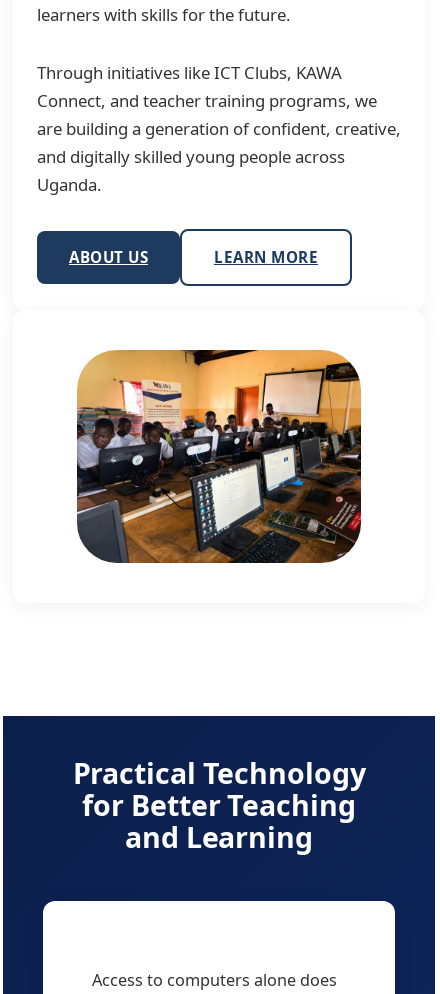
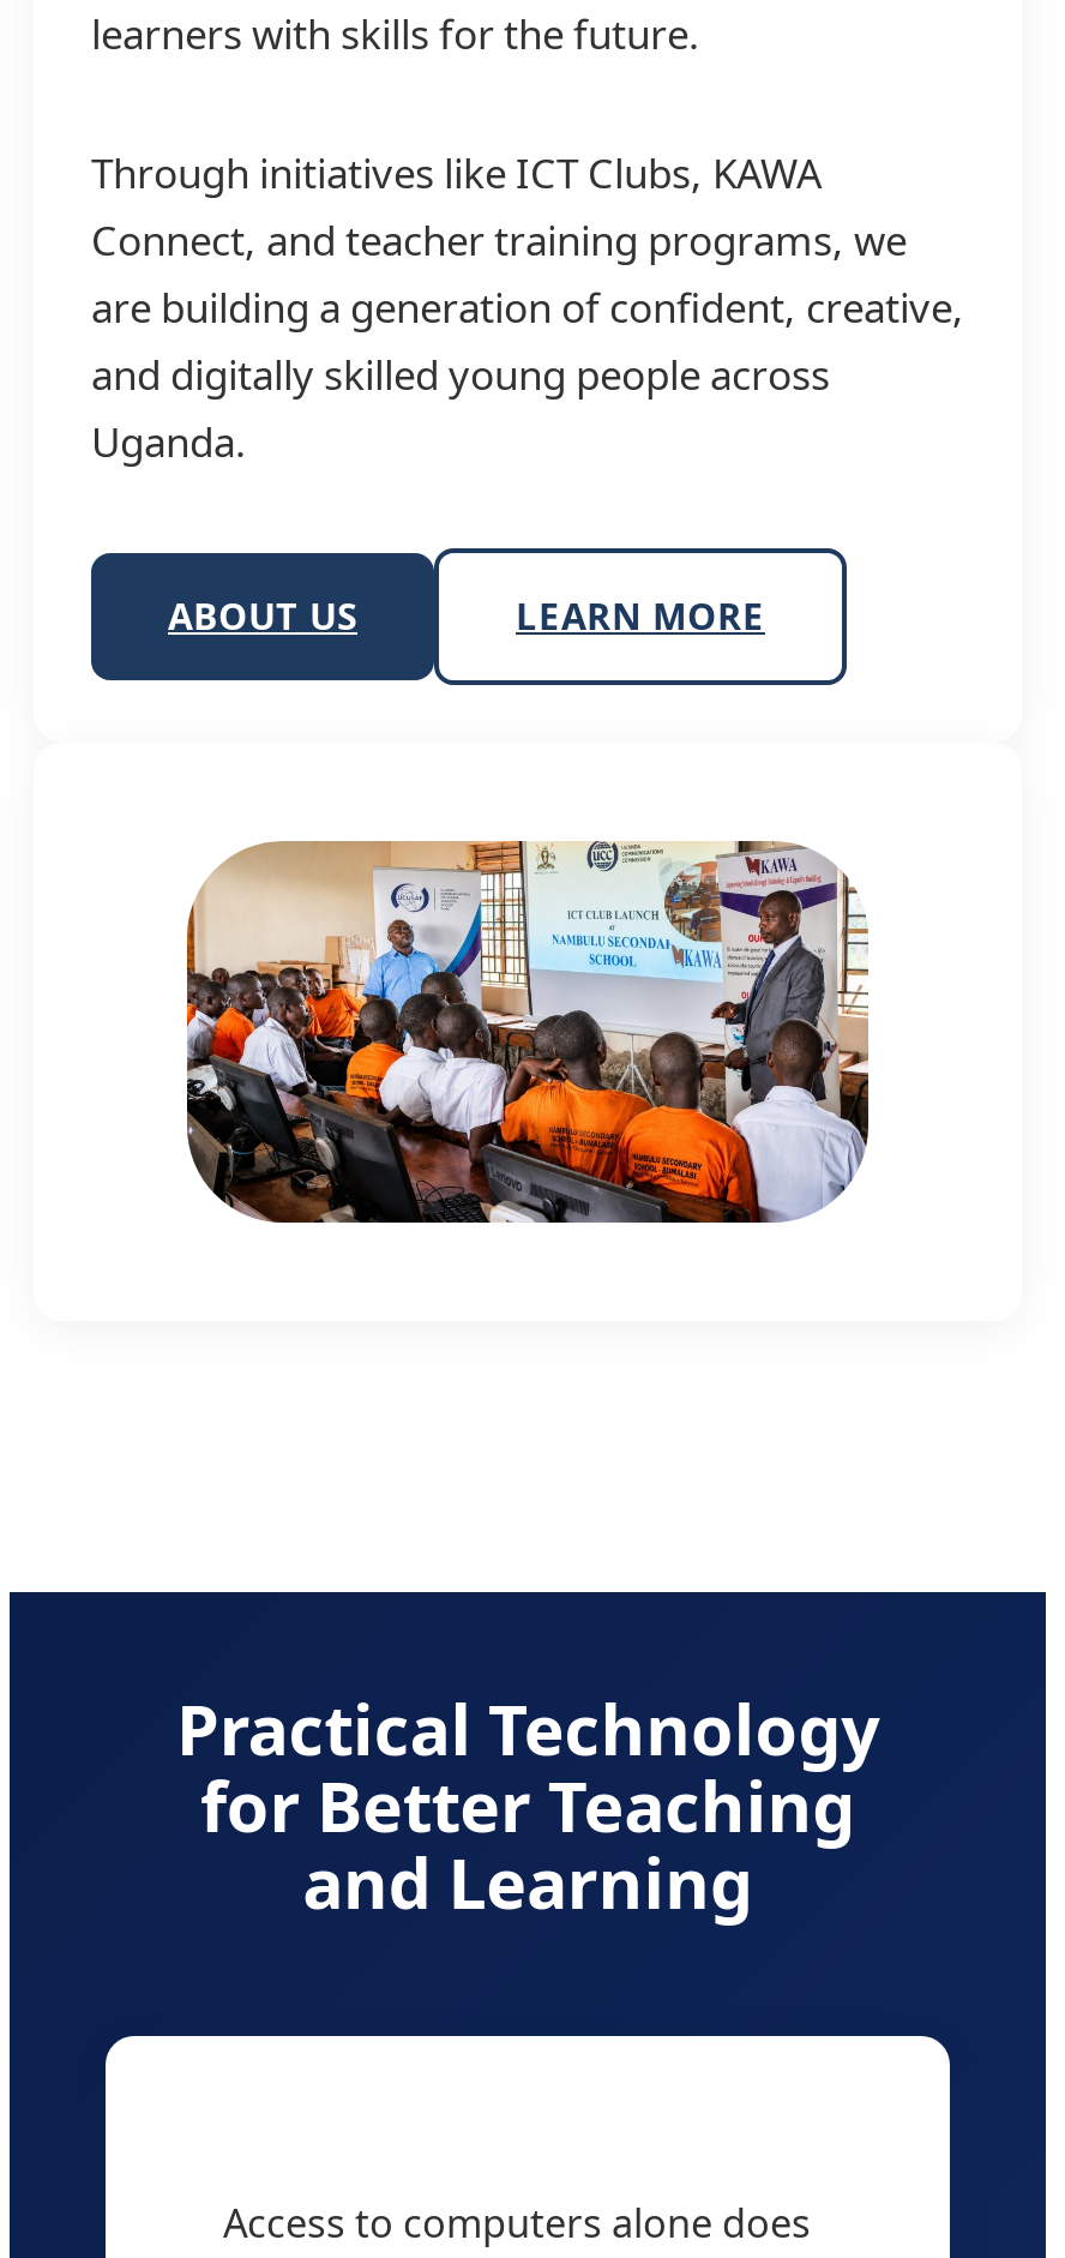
- [image]
+ [image]
